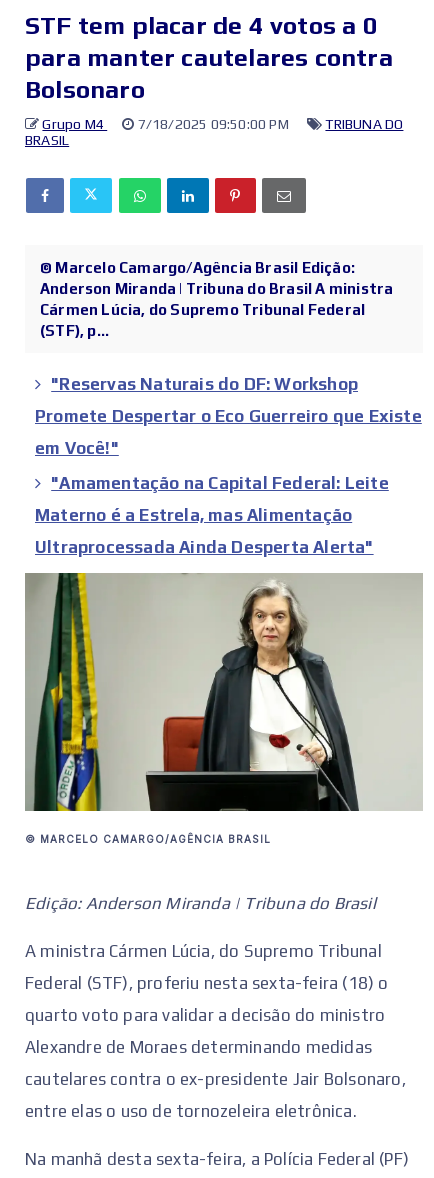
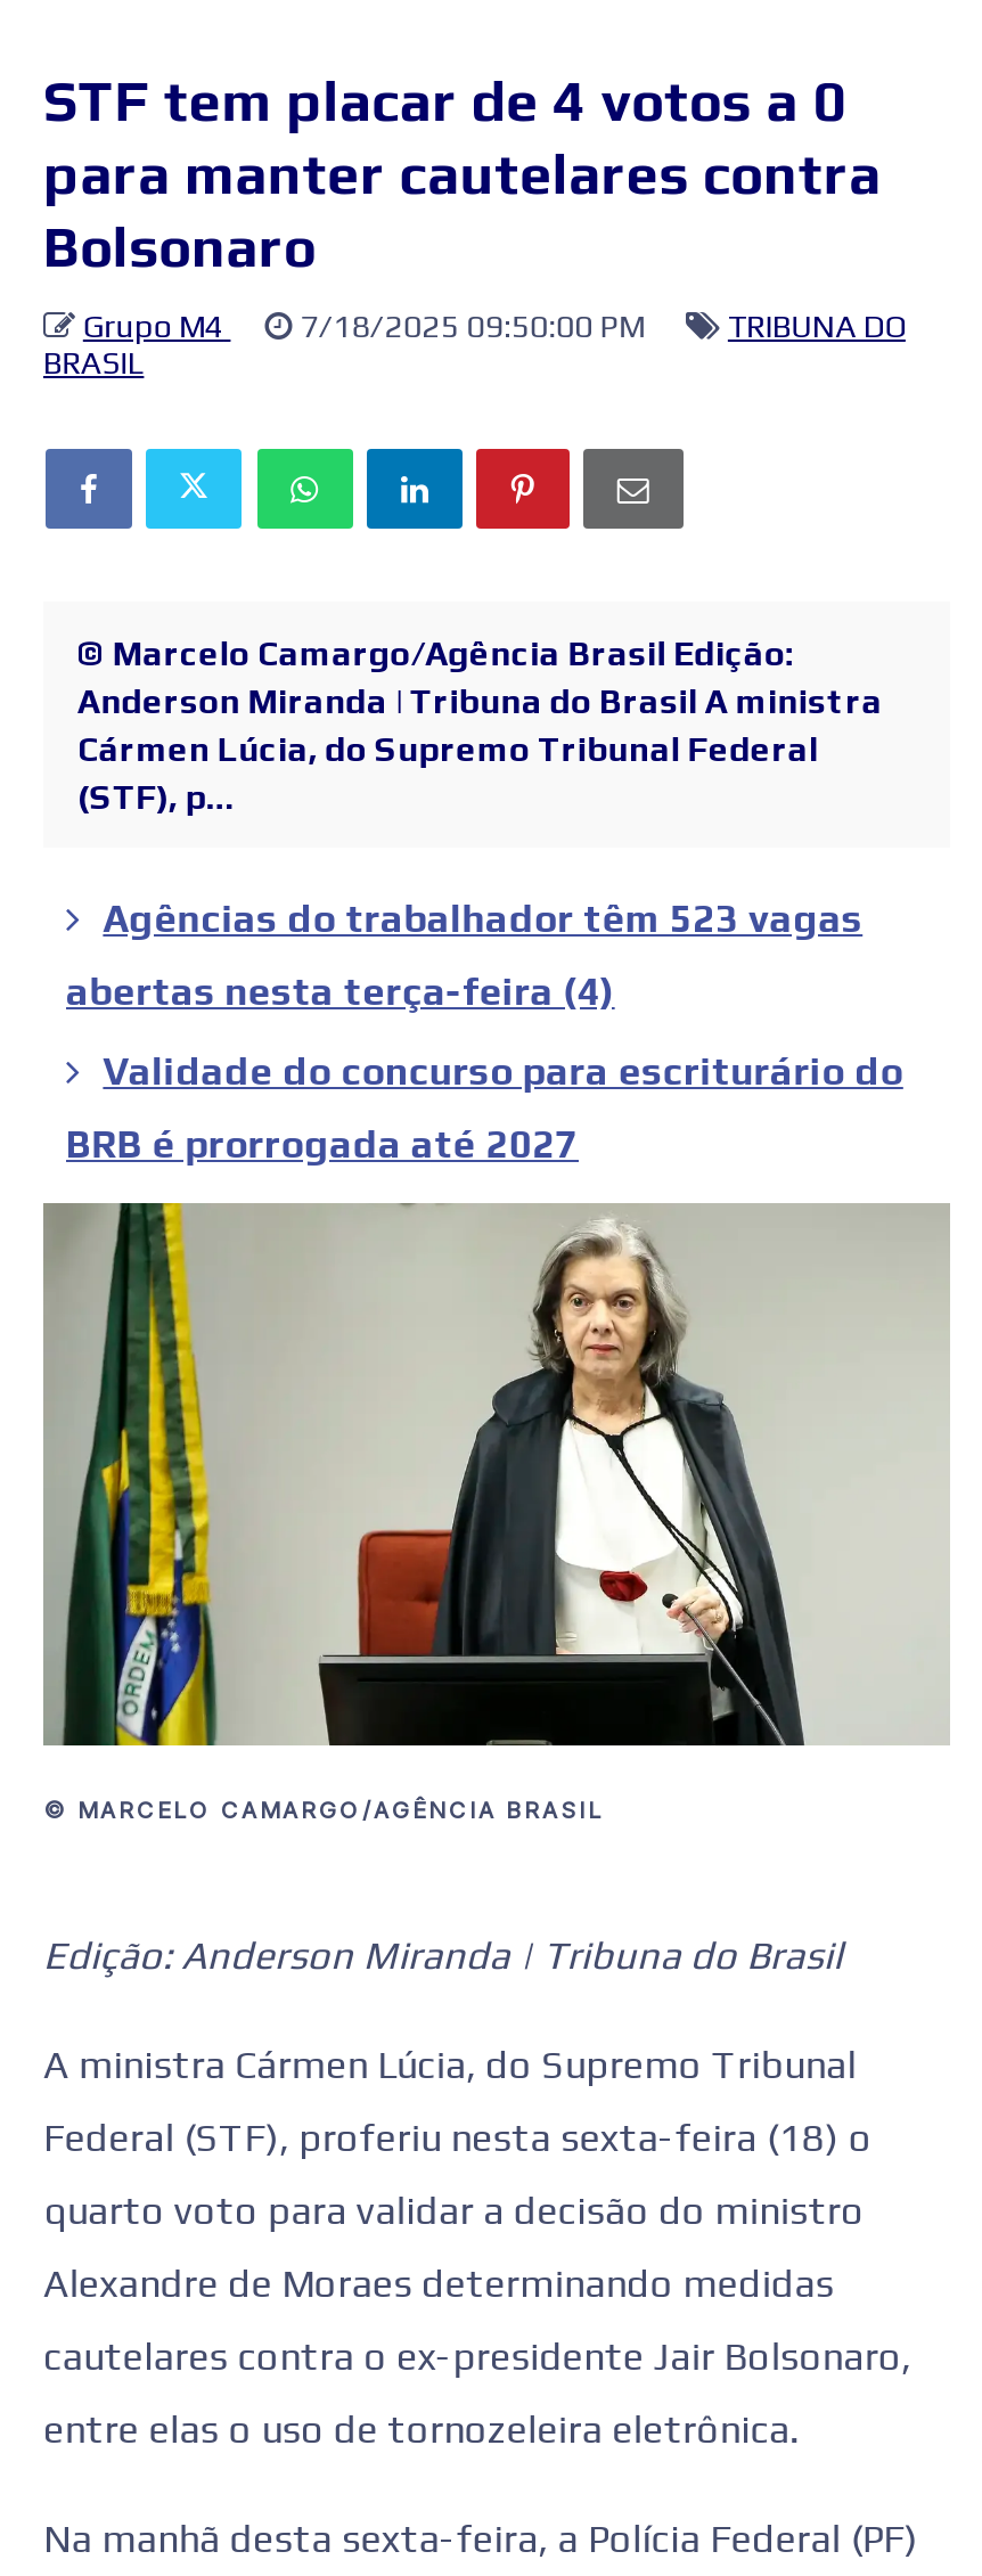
- "Reservas Naturais do DF: Workshop
- Promete Despertar o Eco Guerreiro que Existe
- em Você!"
- "Amamentação na Capital Federal: Leite
- Materno é a Estrela, mas Alimentação
- Ultraprocessada Ainda Desperta Alerta"
+ Agências do trabalhador têm 523 vagas
+ abertas nesta terça-feira (4)
+ Validade do concurso para escriturário do
+ BRB é prorrogada até 2027
